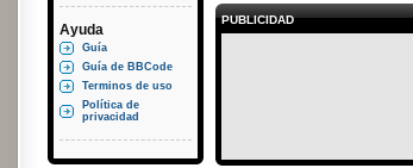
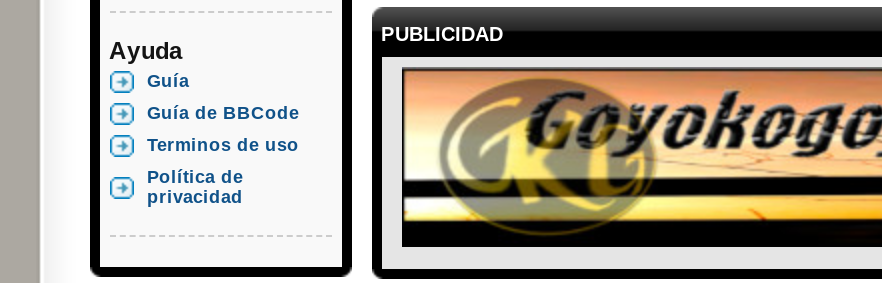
+ [image]
